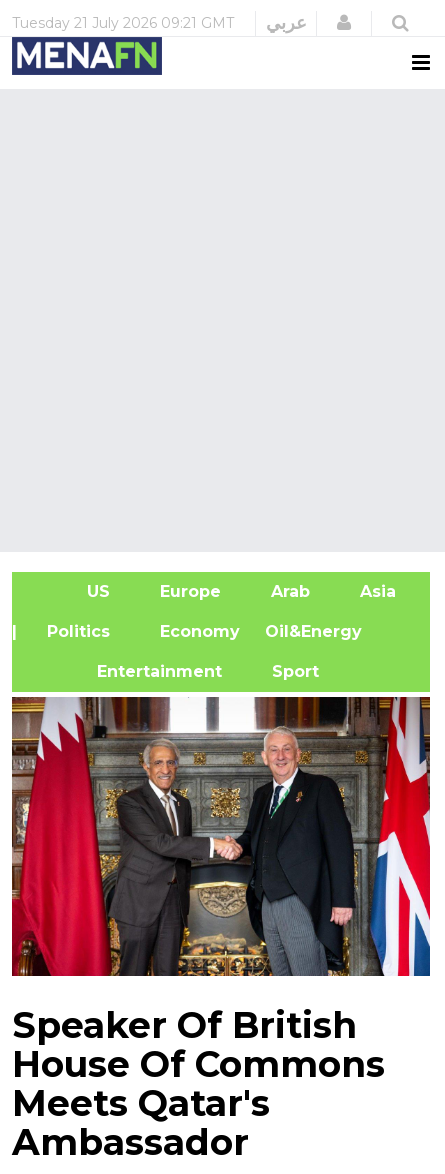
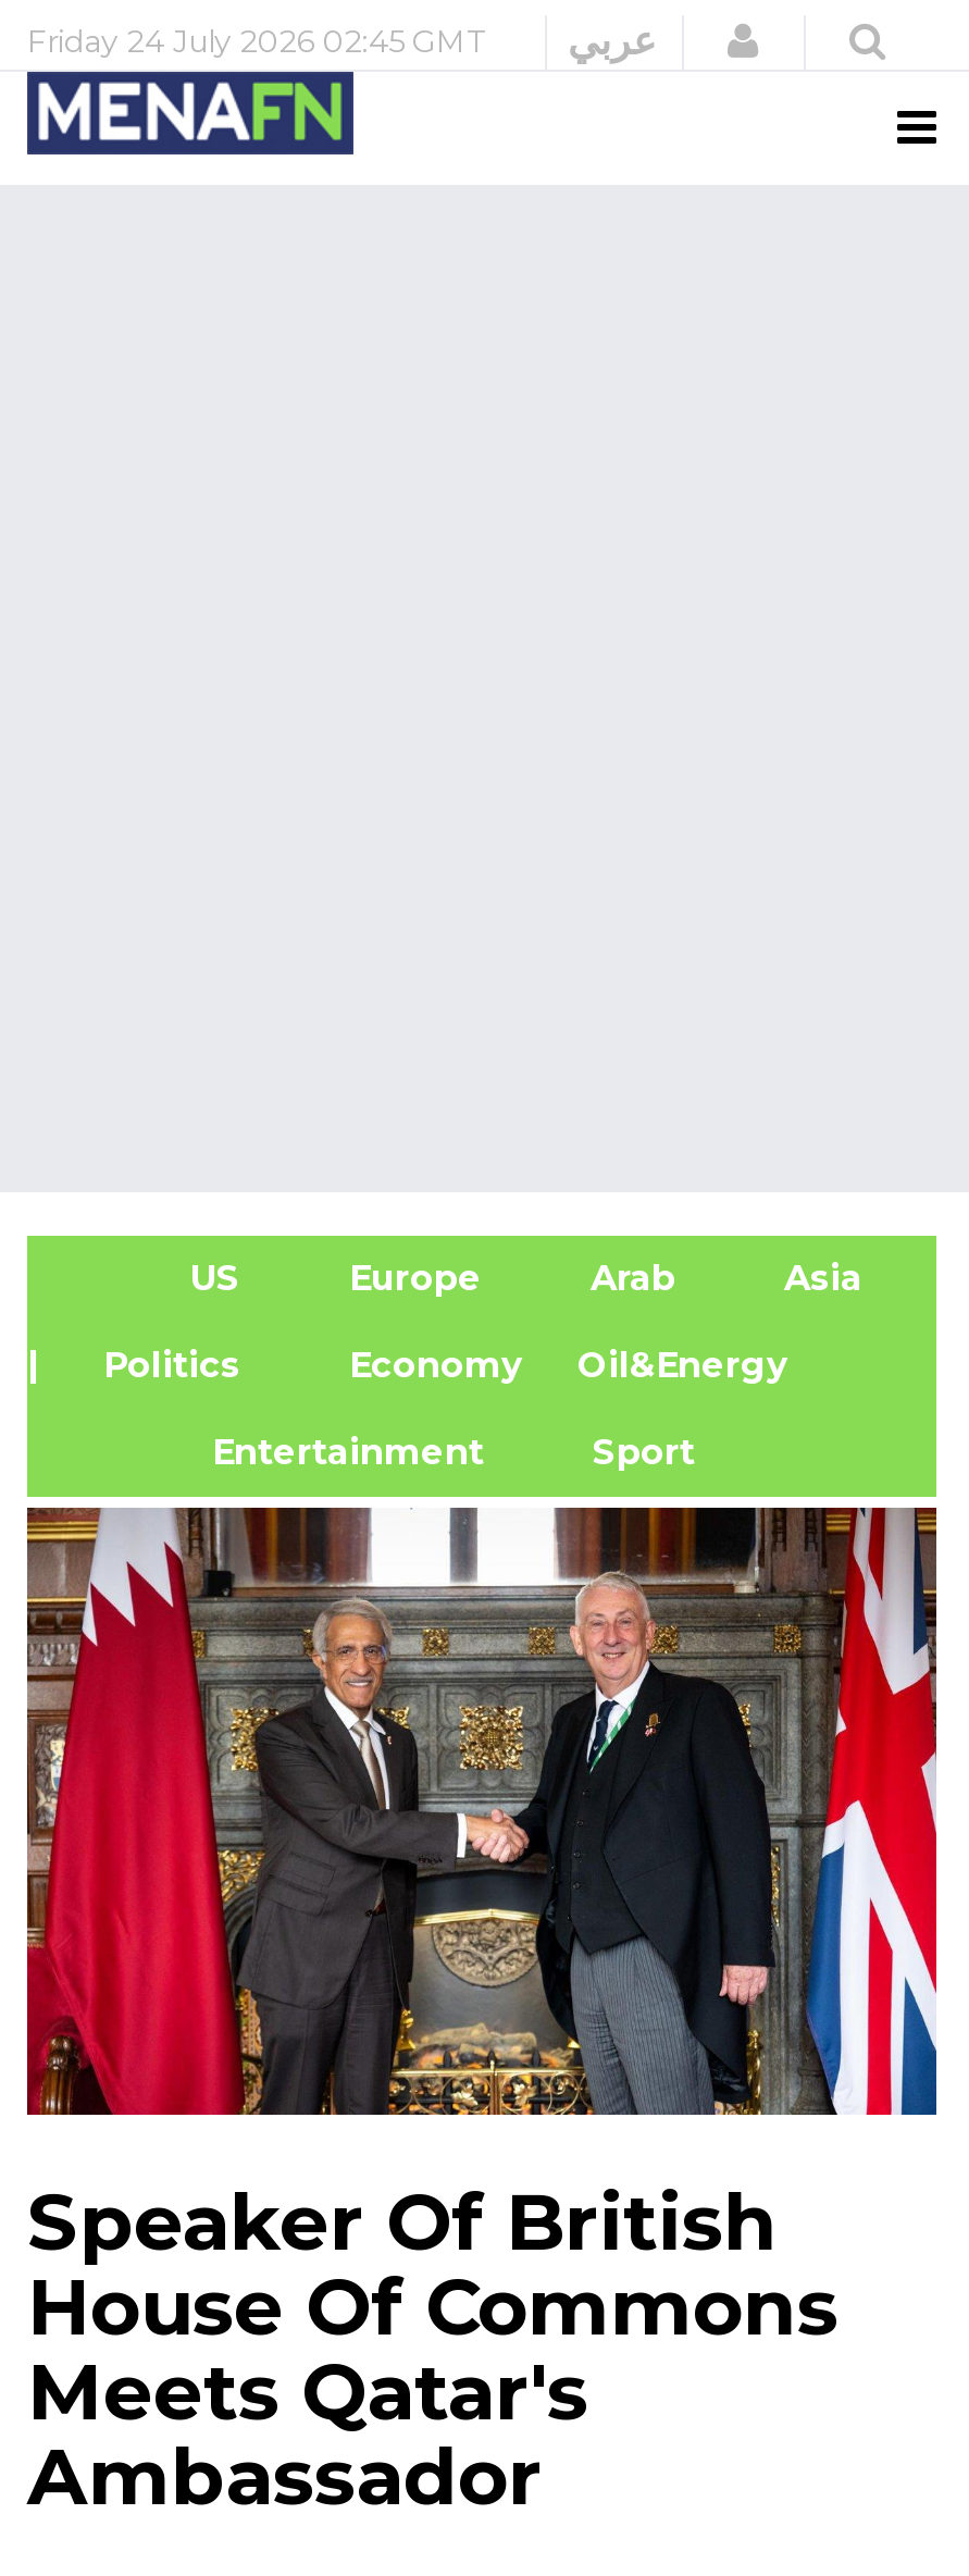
- Tuesday 21 July 2026 09:21 GMT
+ Friday 24 July 2026 02:45 GMT
